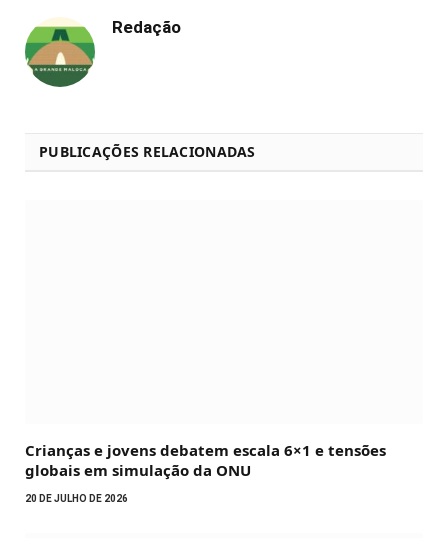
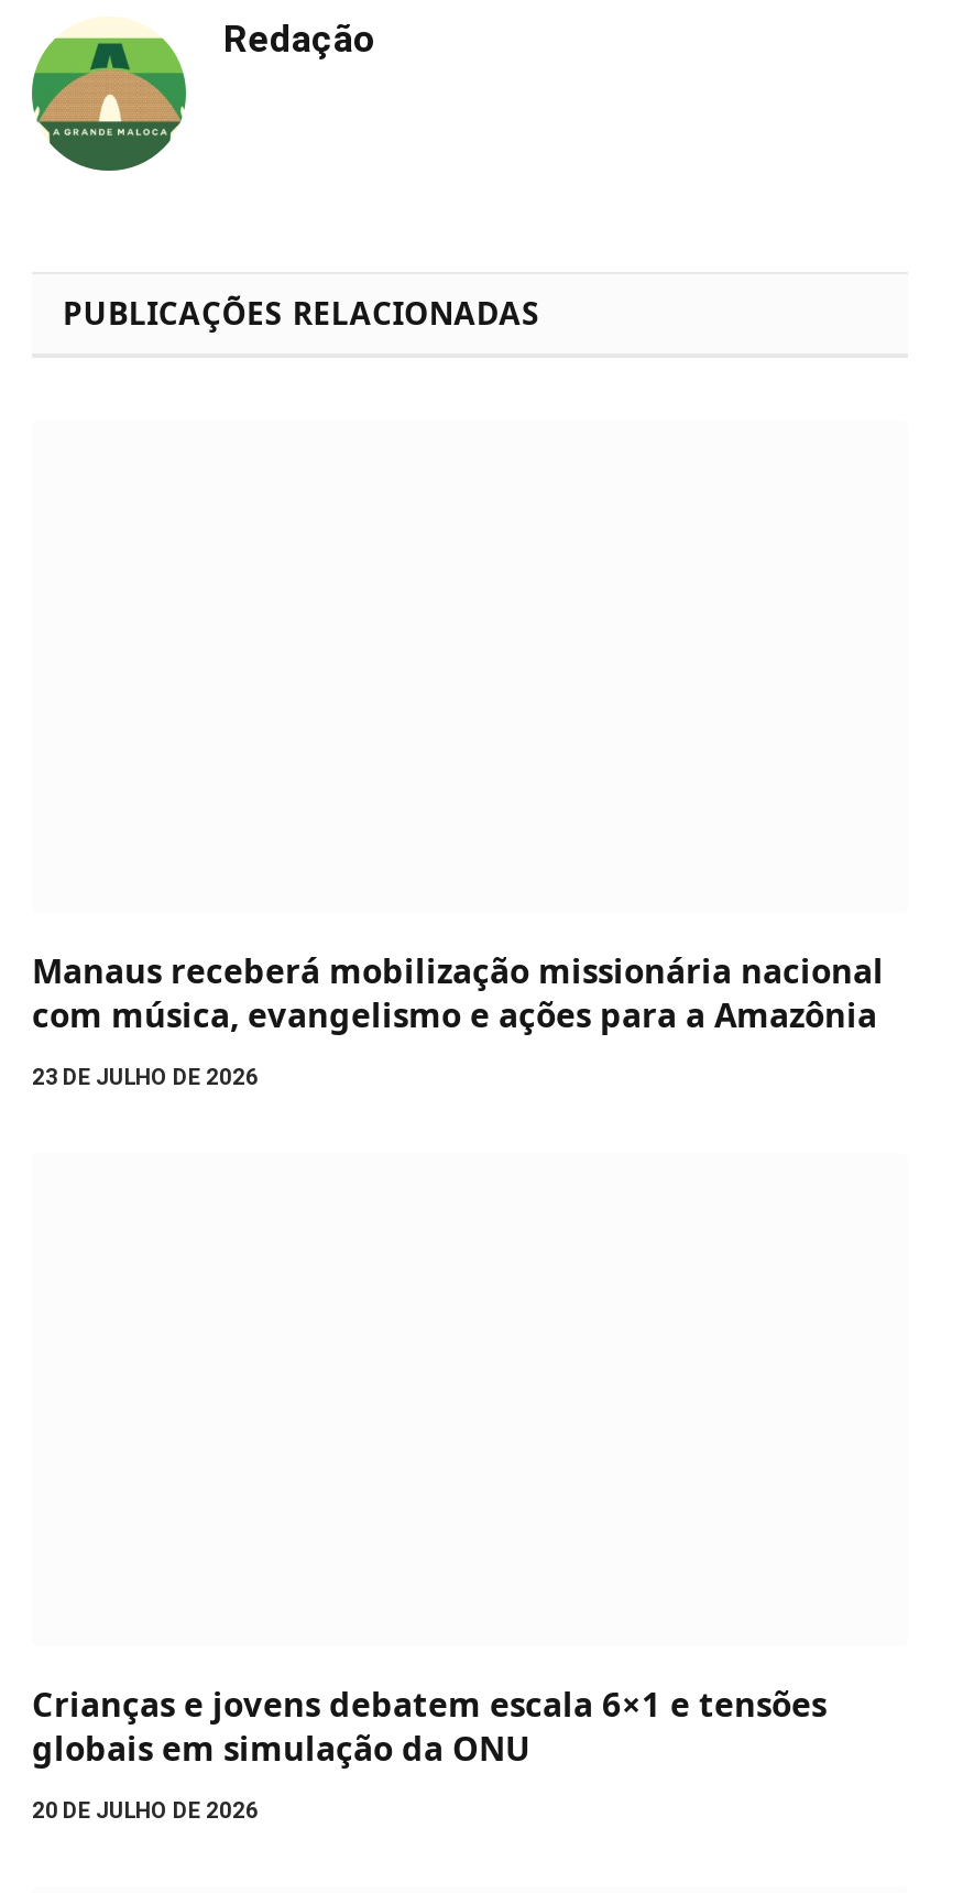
+ Manaus receberá mobilização missionária nacional
+ com música, evangelismo e ações para a Amazônia
+ 23 DE JULHO DE 2026
